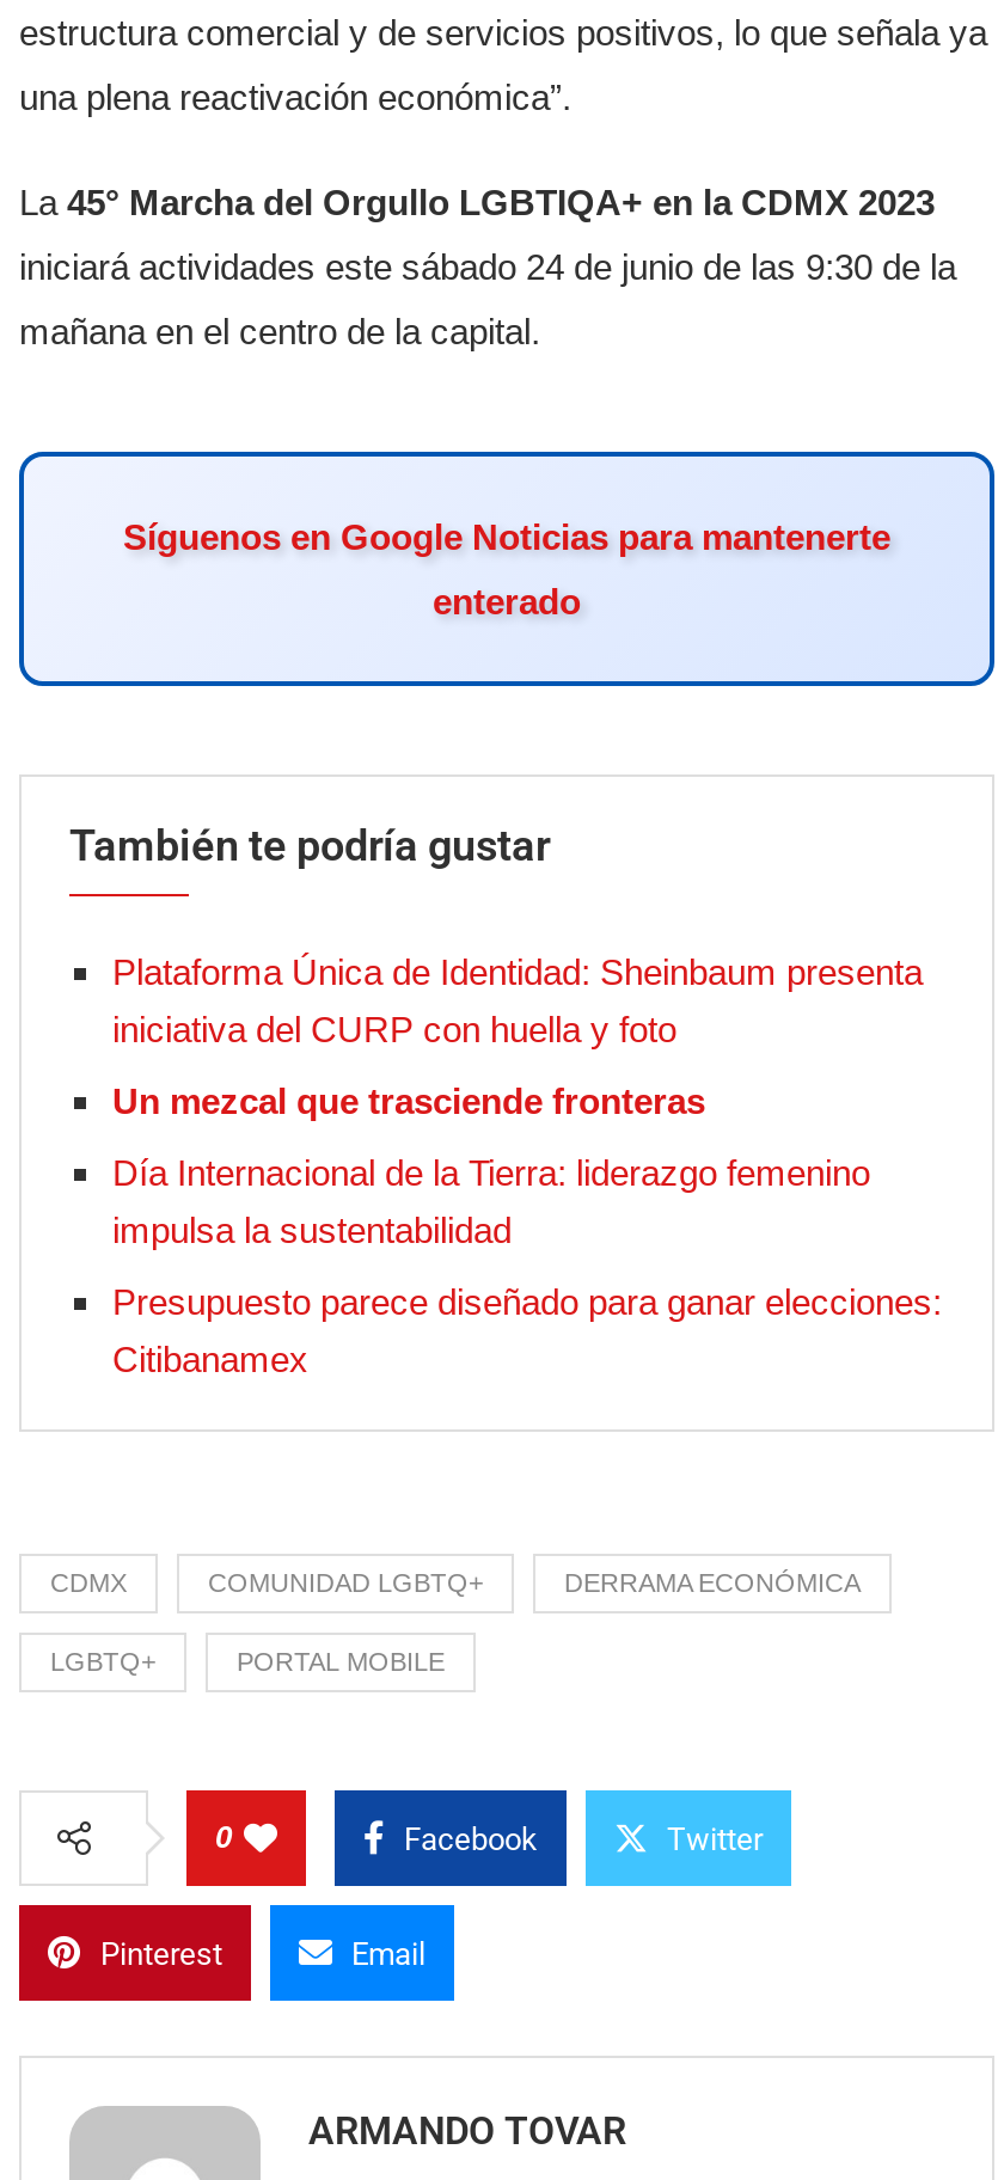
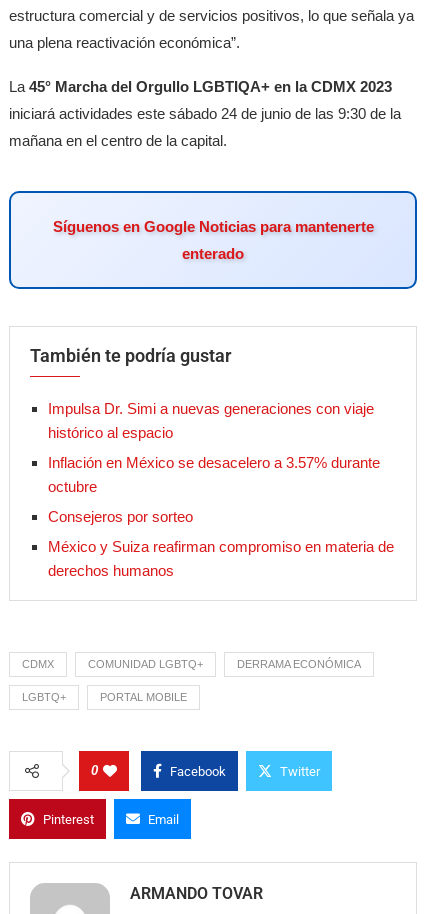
- Plataforma Única de Identidad: Sheinbaum presenta
- iniciativa del CURP con huella y foto
+ Impulsa Dr. Simi a nuevas generaciones con viaje
+ histórico al espacio

- Un mezcal que trasciende fronteras
+ Inflación en México se desacelero a 3.57% durante
+ octubre

- Día Internacional de la Tierra: liderazgo femenino
- impulsa la sustentabilidad
+ Consejeros por sorteo

- Presupuesto parece diseñado para ganar elecciones:
- Citibanamex
+ México y Suiza reafirman compromiso en materia de
+ derechos humanos
